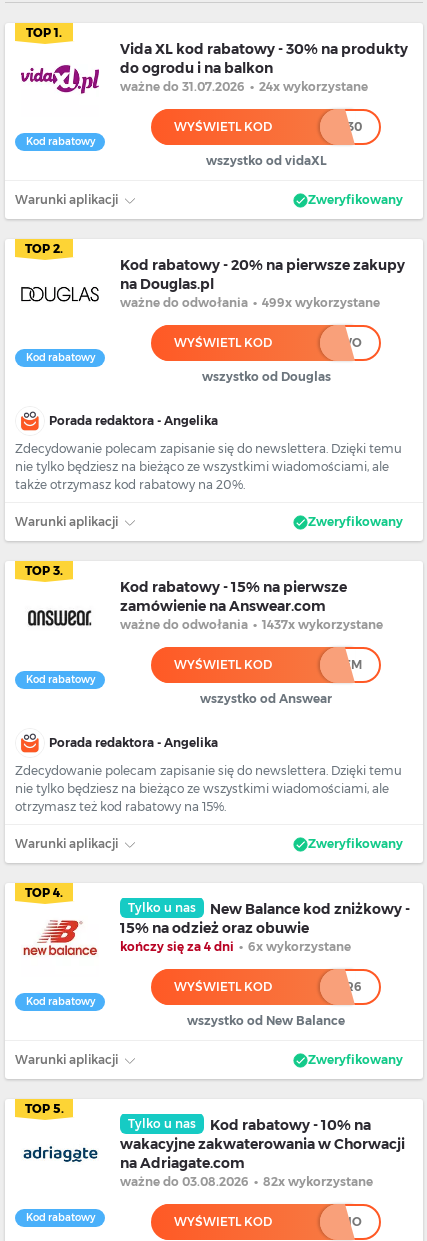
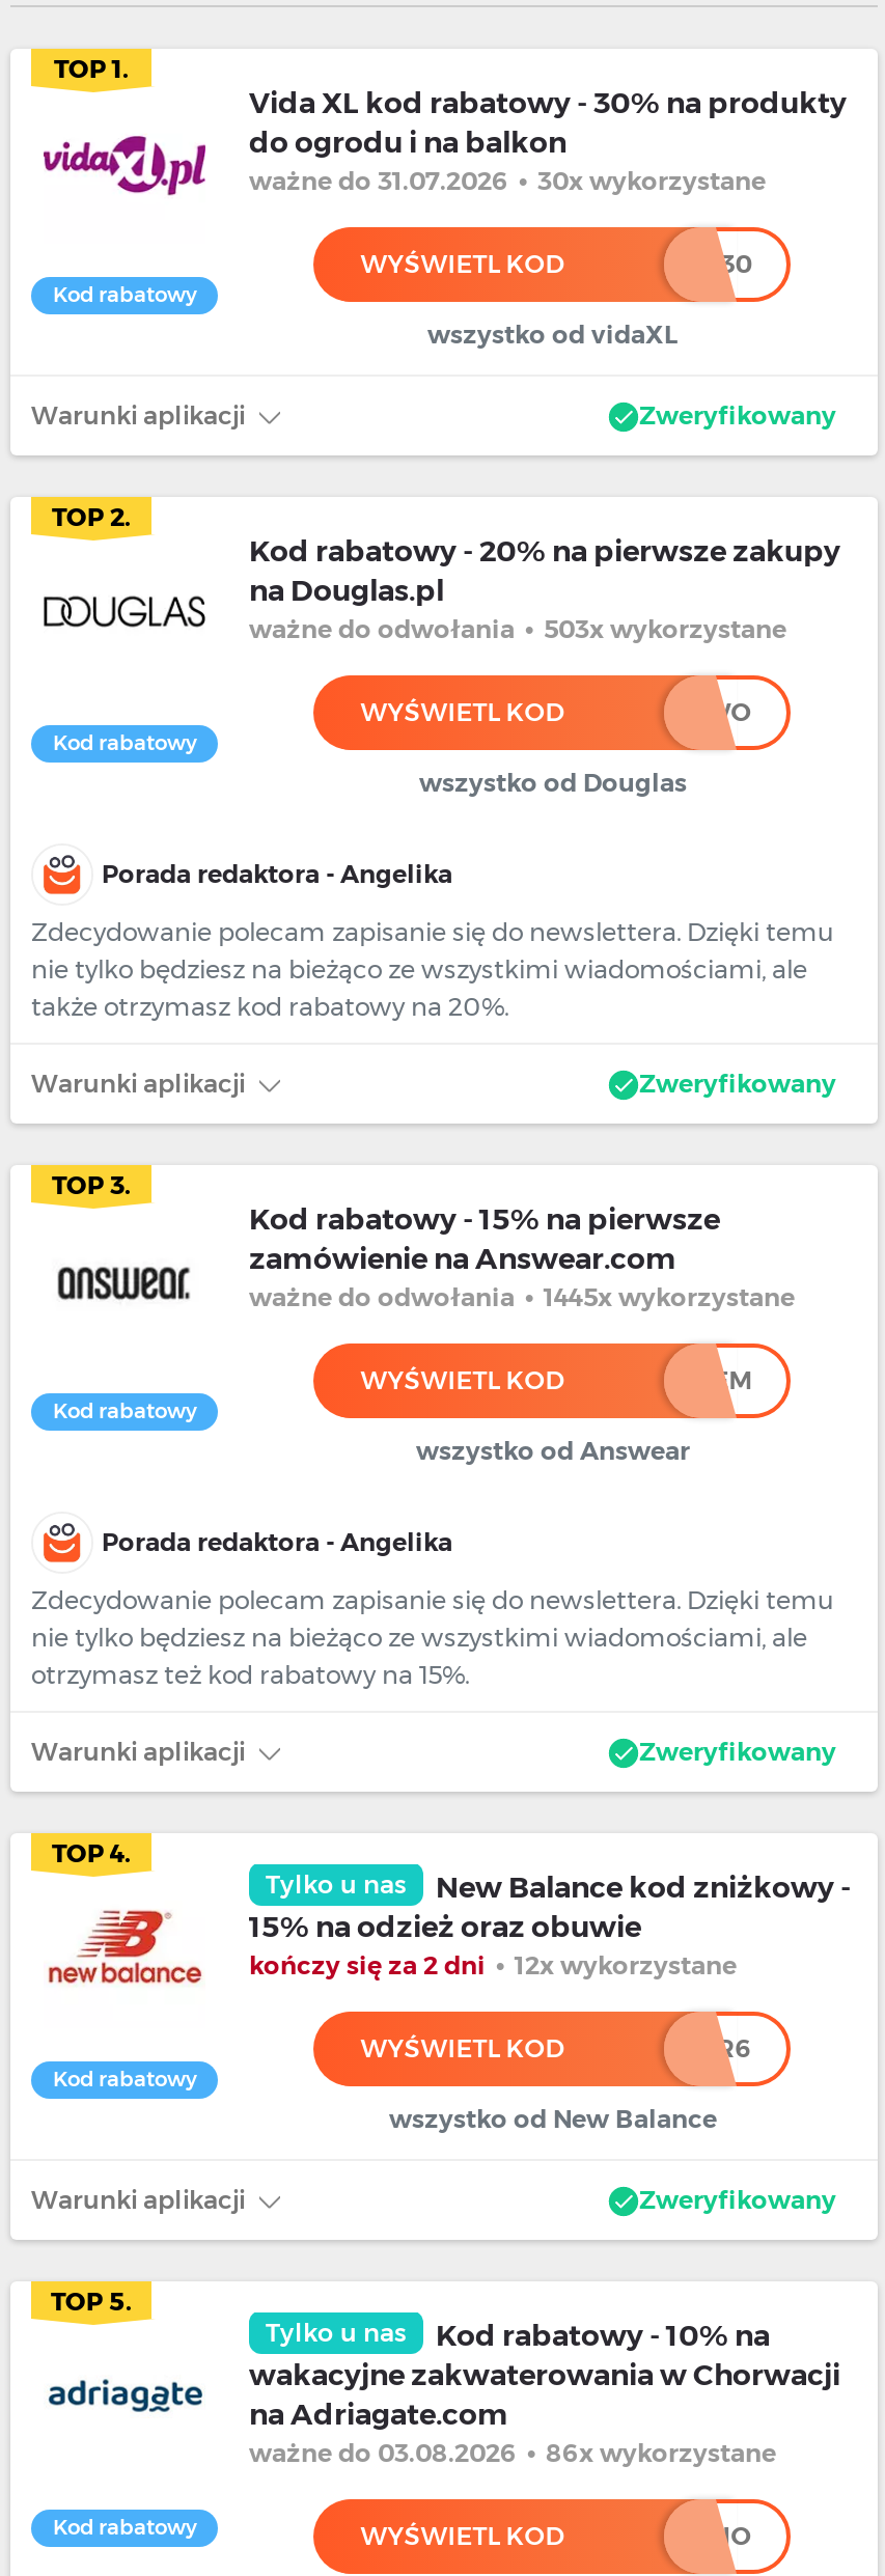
- ważne do 31.07.2026 • 24x wykorzystane
+ ważne do 31.07.2026 • 30x wykorzystane

- ważne do odwołania • 499x wykorzystane
+ ważne do odwołania • 503x wykorzystane

- ważne do odwołania • 1437x wykorzystane
+ ważne do odwołania • 1445x wykorzystane

- kończy się za 4 dni • 6x wykorzystane
+ kończy się za 2 dni • 12x wykorzystane

- ważne do 03.08.2026 • 82x wykorzystane
+ ważne do 03.08.2026 • 86x wykorzystane
